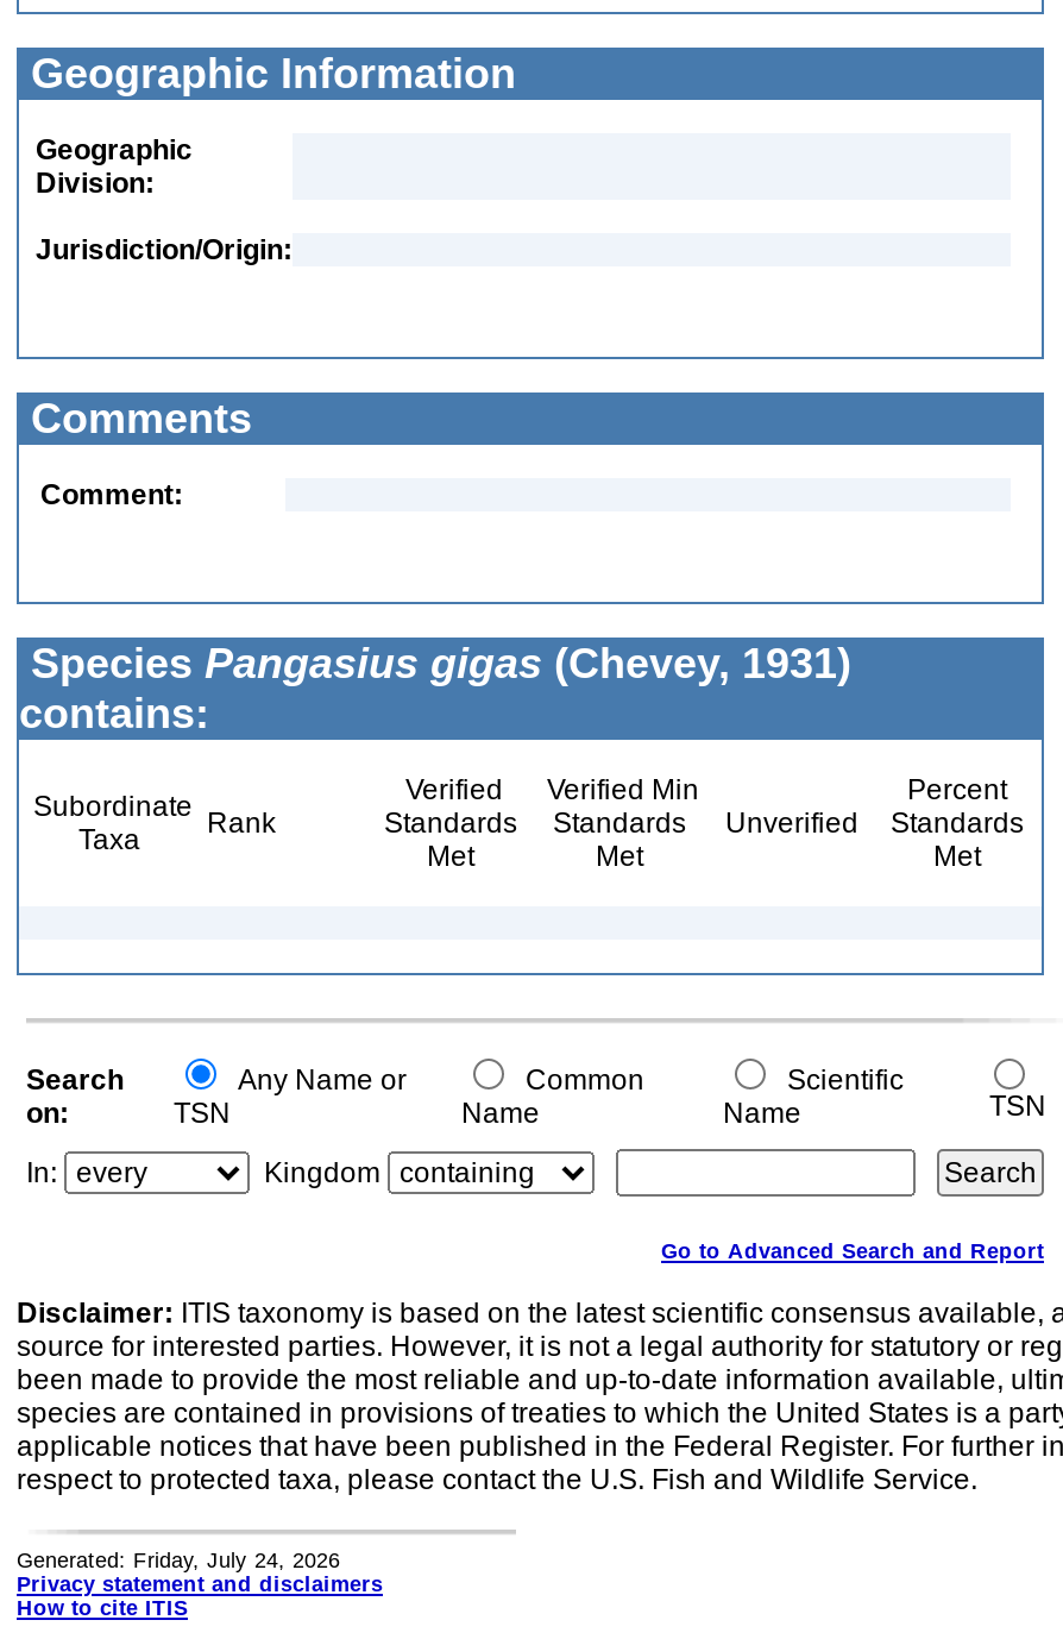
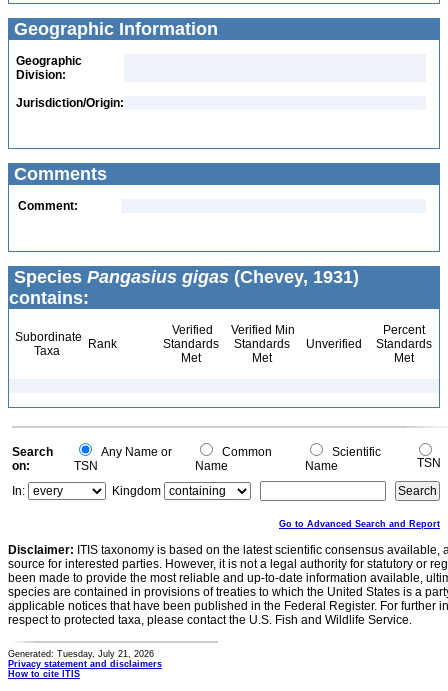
- Generated: Friday, July 24, 2026
+ Generated: Tuesday, July 21, 2026
